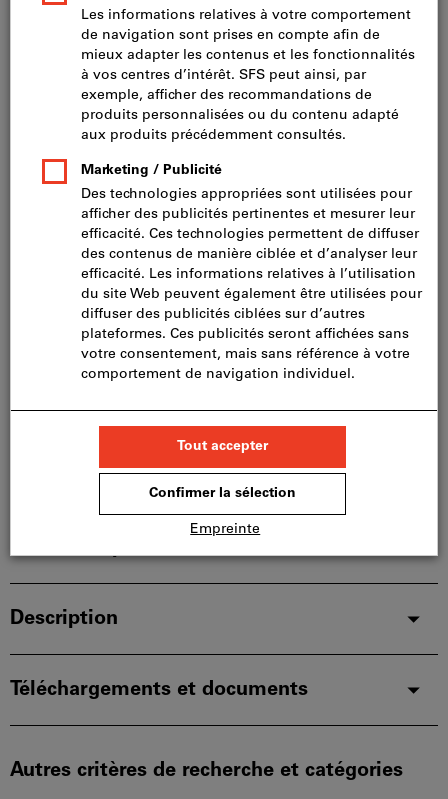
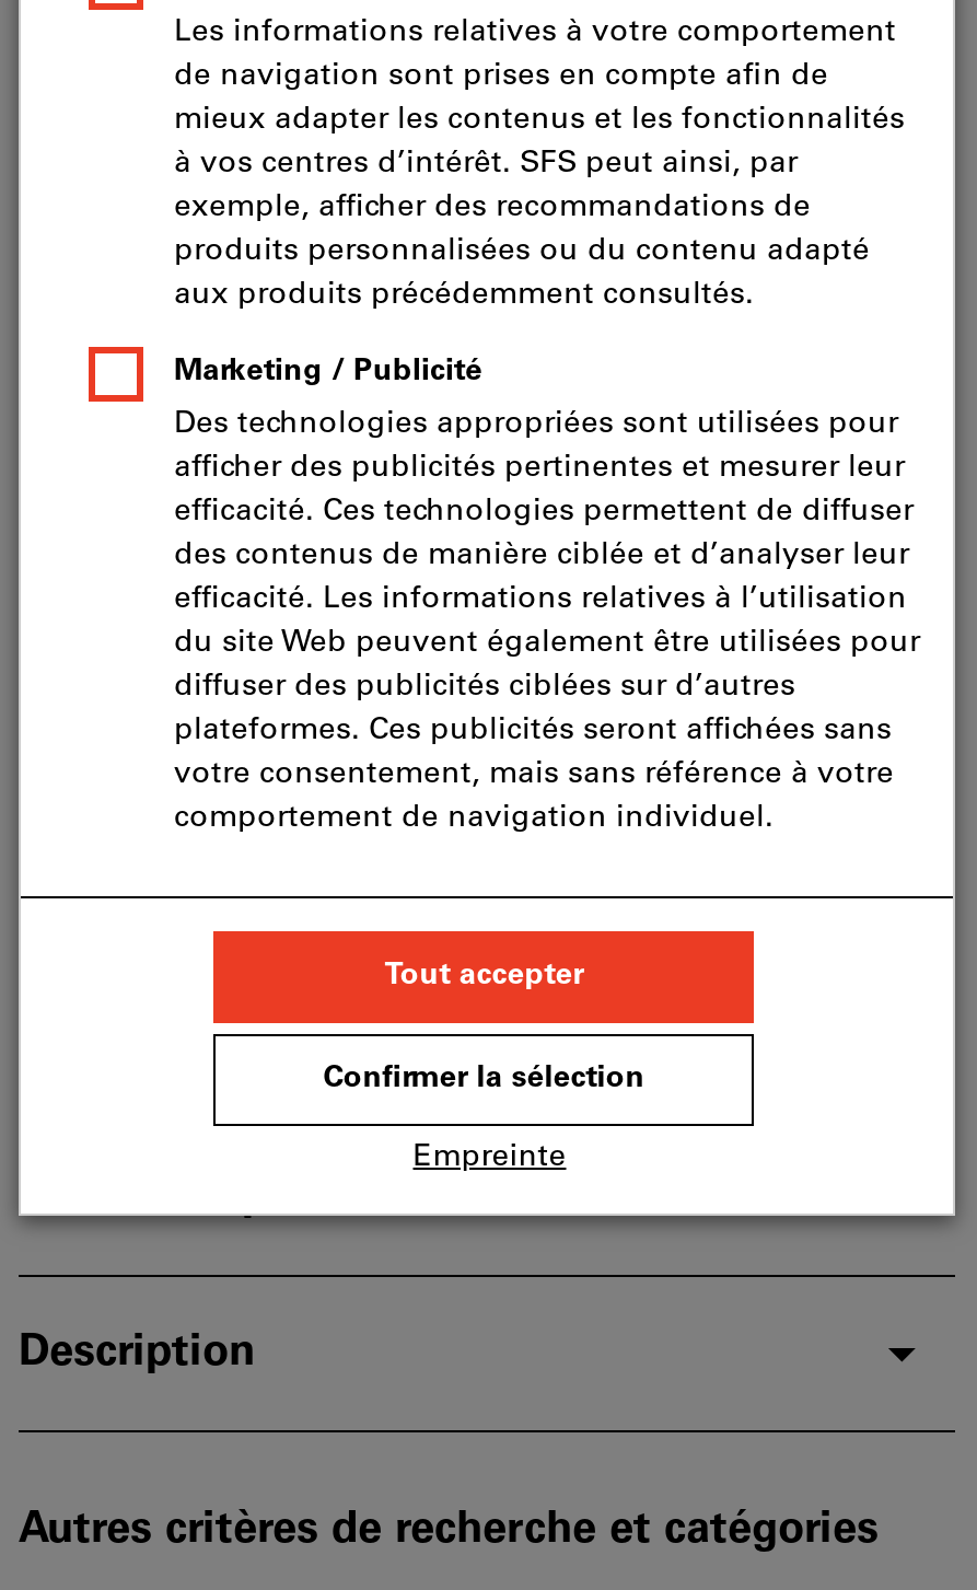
- Téléchargements et documents
